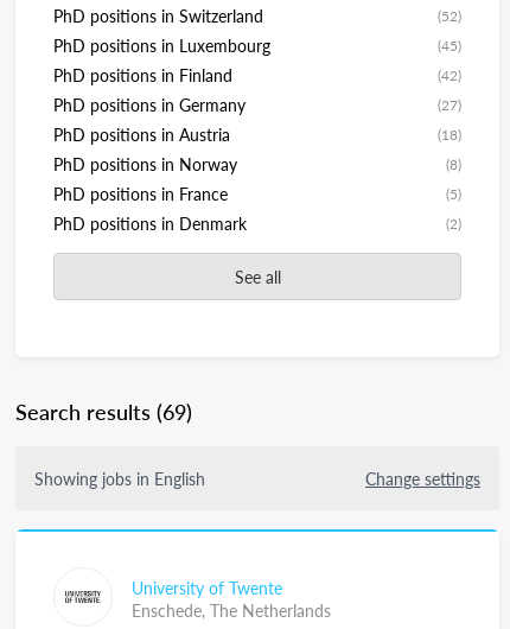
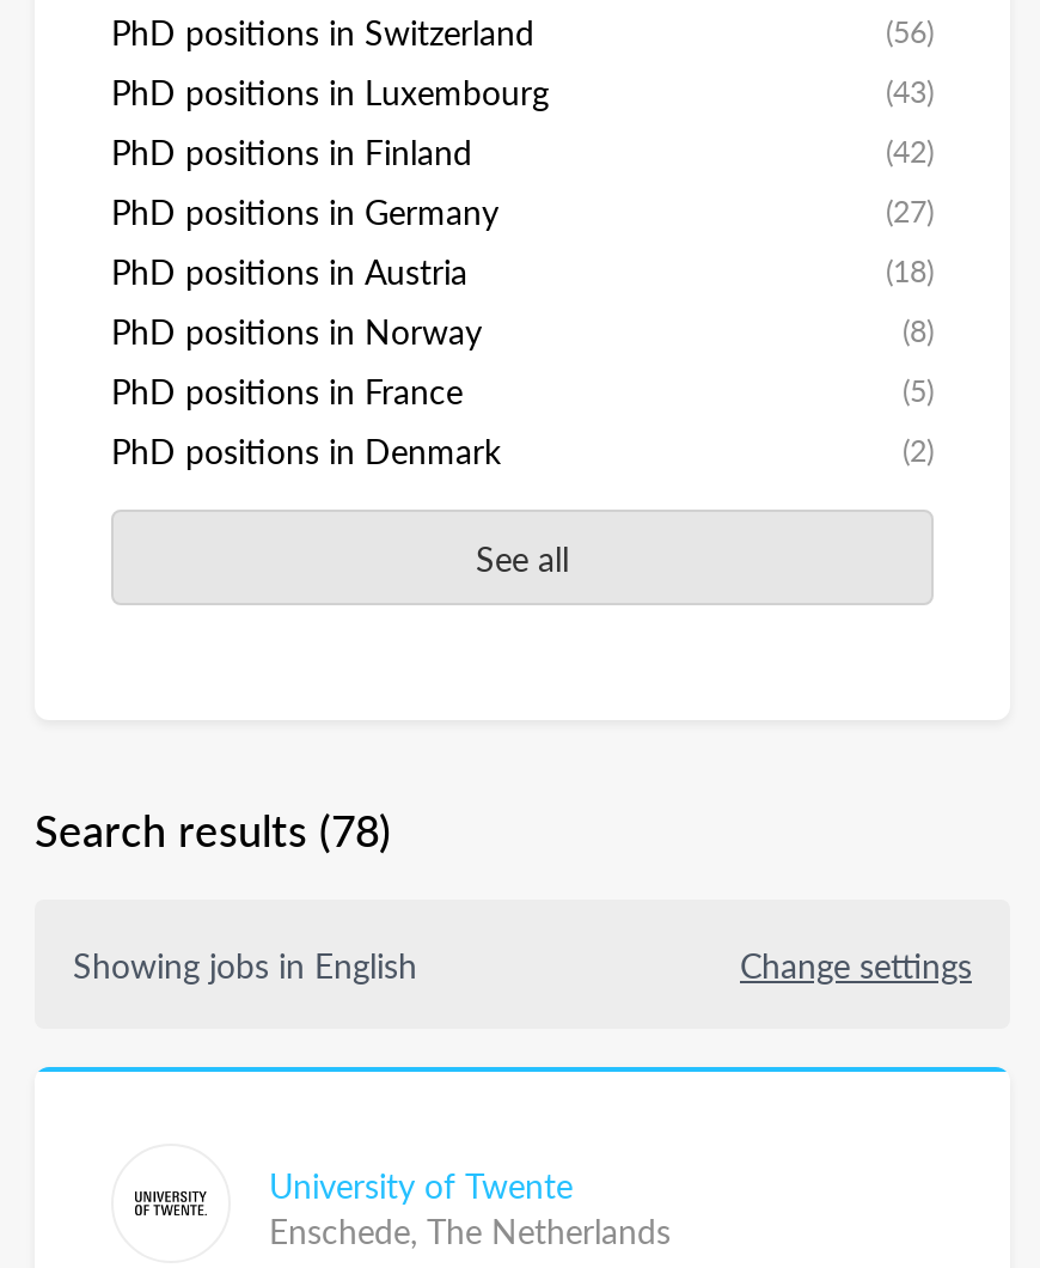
- (52)
+ (56)

- (45)
+ (43)

- Search results (69)
+ Search results (78)
